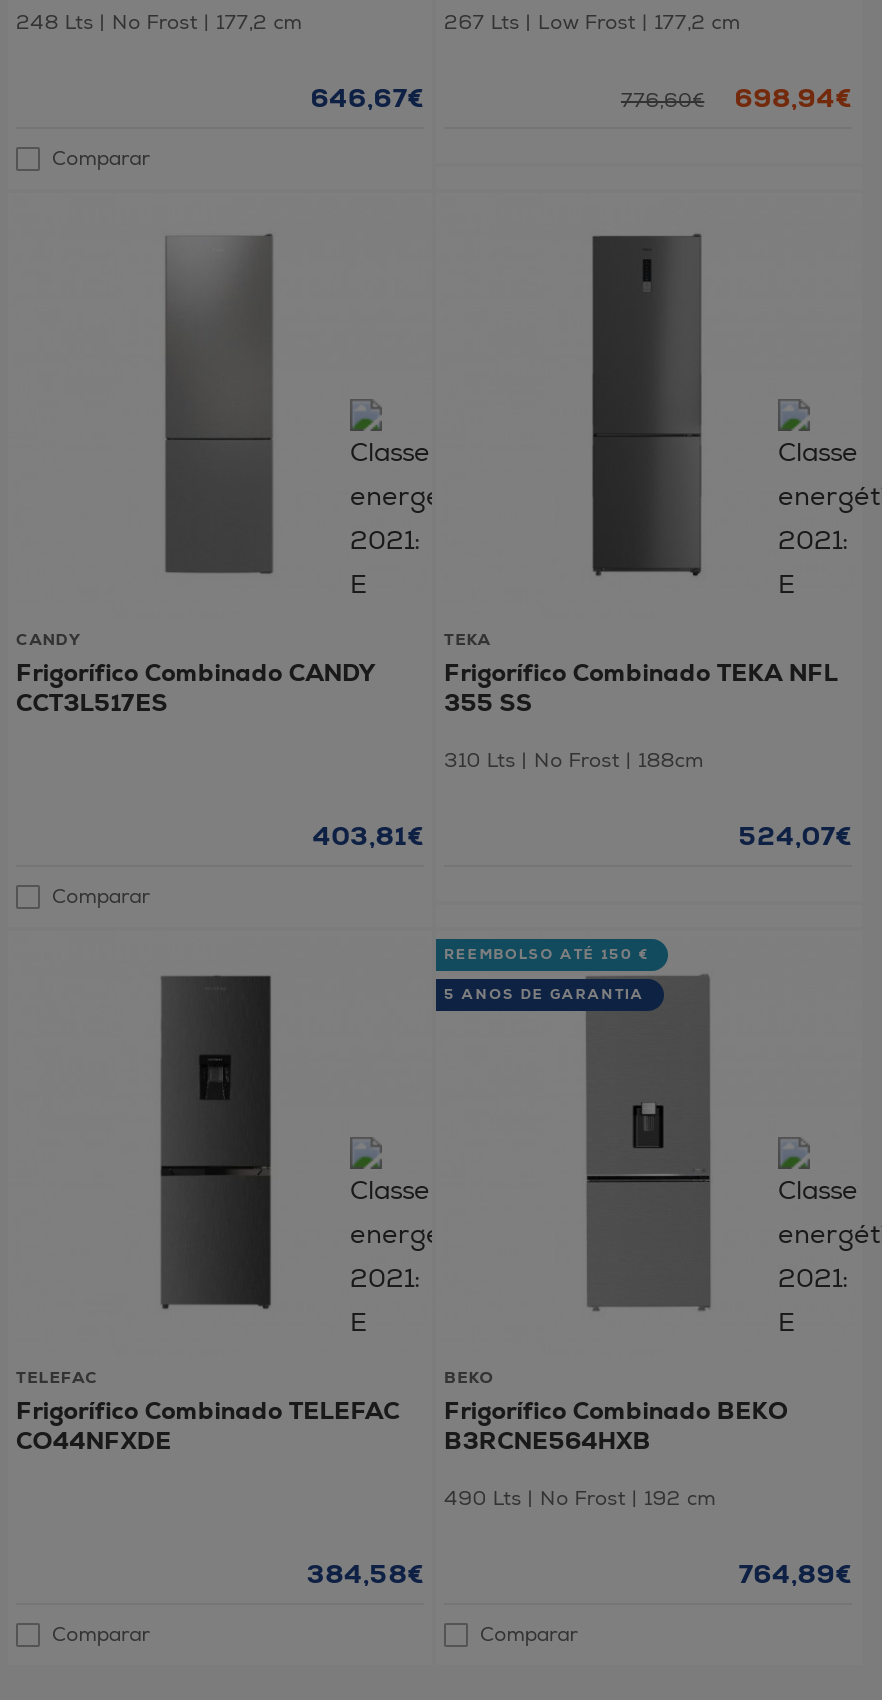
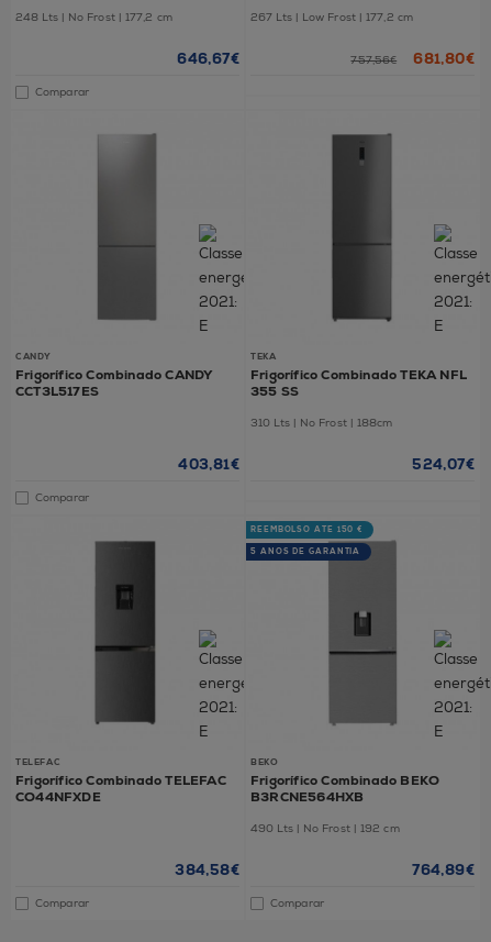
- 776,60€
+ 757,56€

- 698,94€
+ 681,80€
